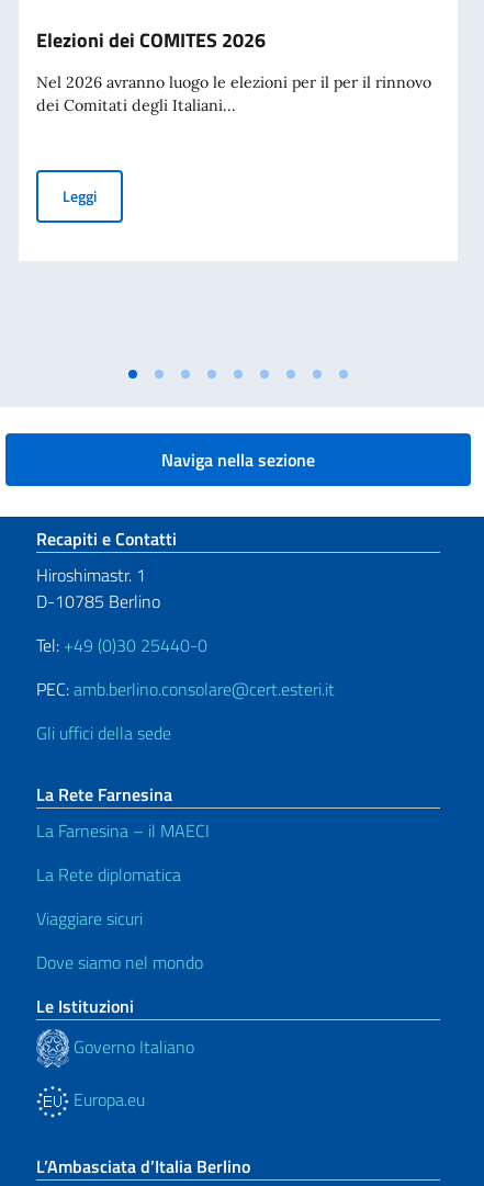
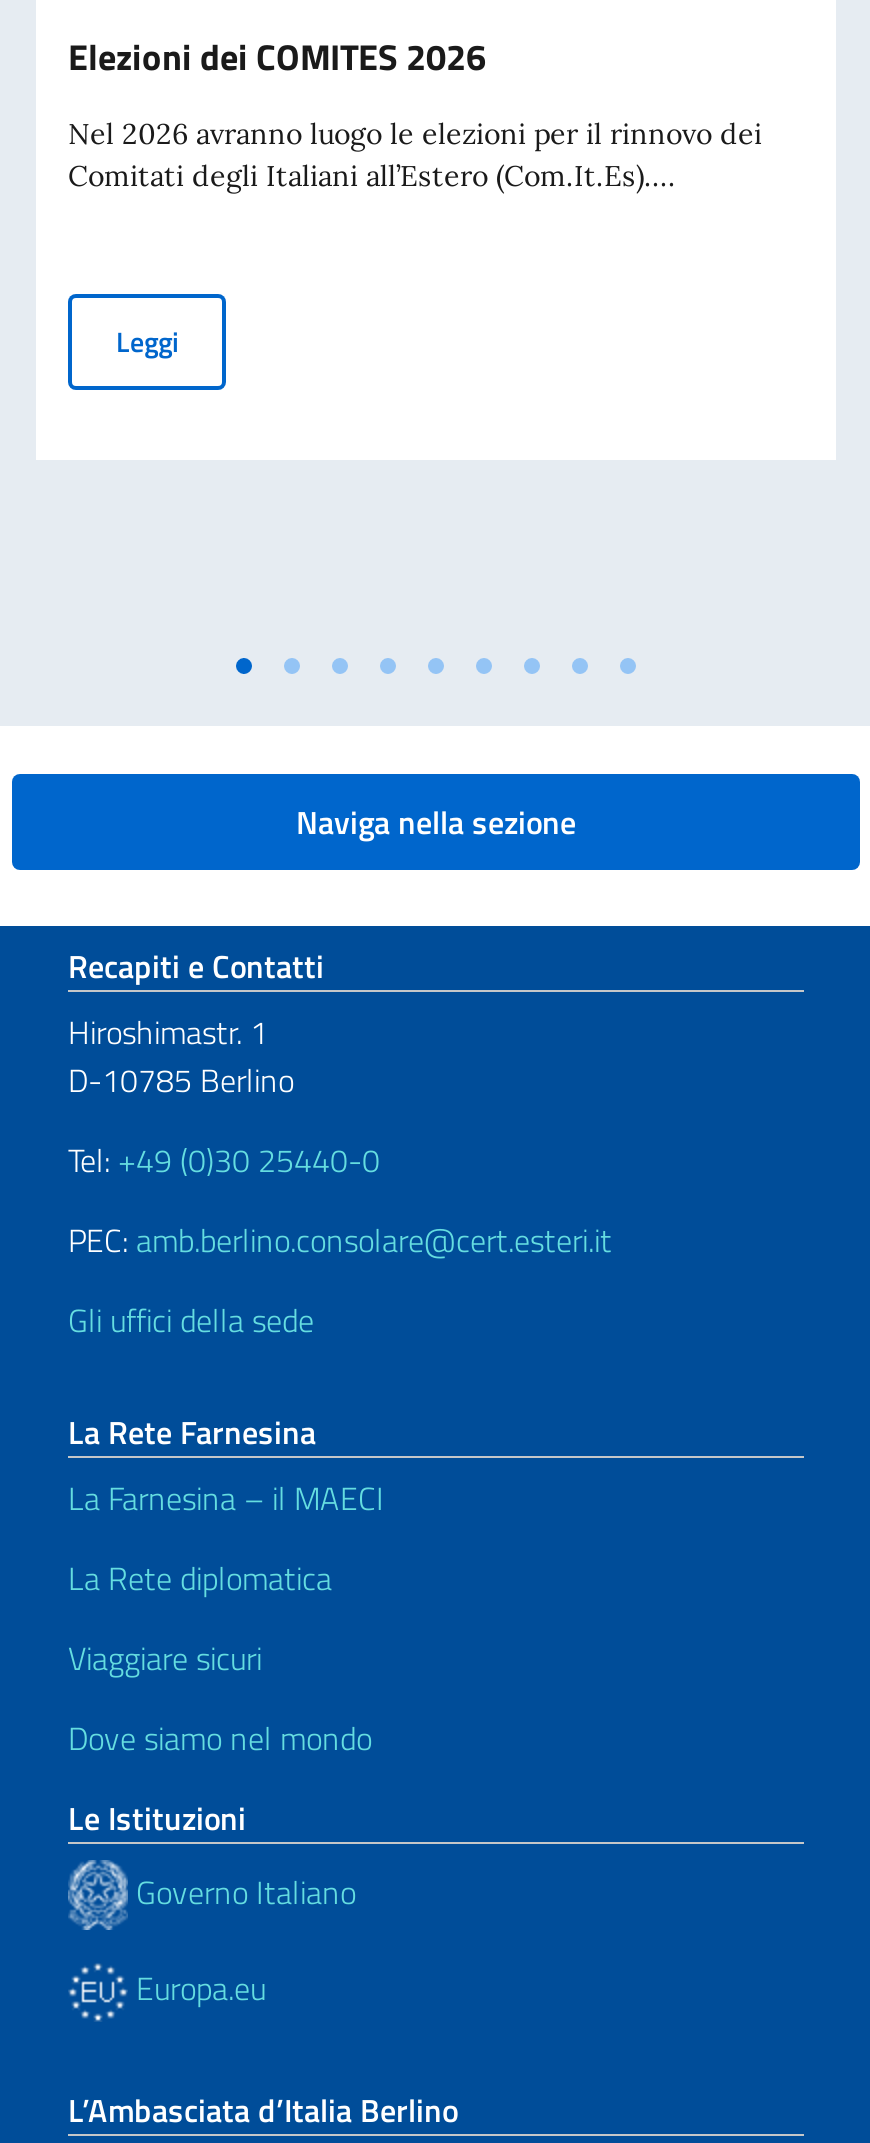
- Nel 2026 avranno luogo le elezioni per il per il rinnovo
- dei Comitati degli Italiani...
+ Nel 2026 avranno luogo le elezioni per il rinnovo dei
+ Comitati degli Italiani all’Estero (Com.It.Es)....
